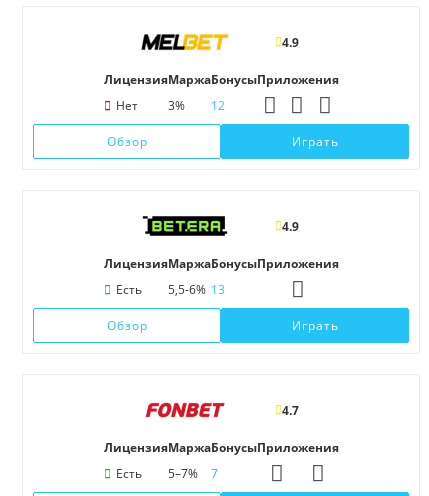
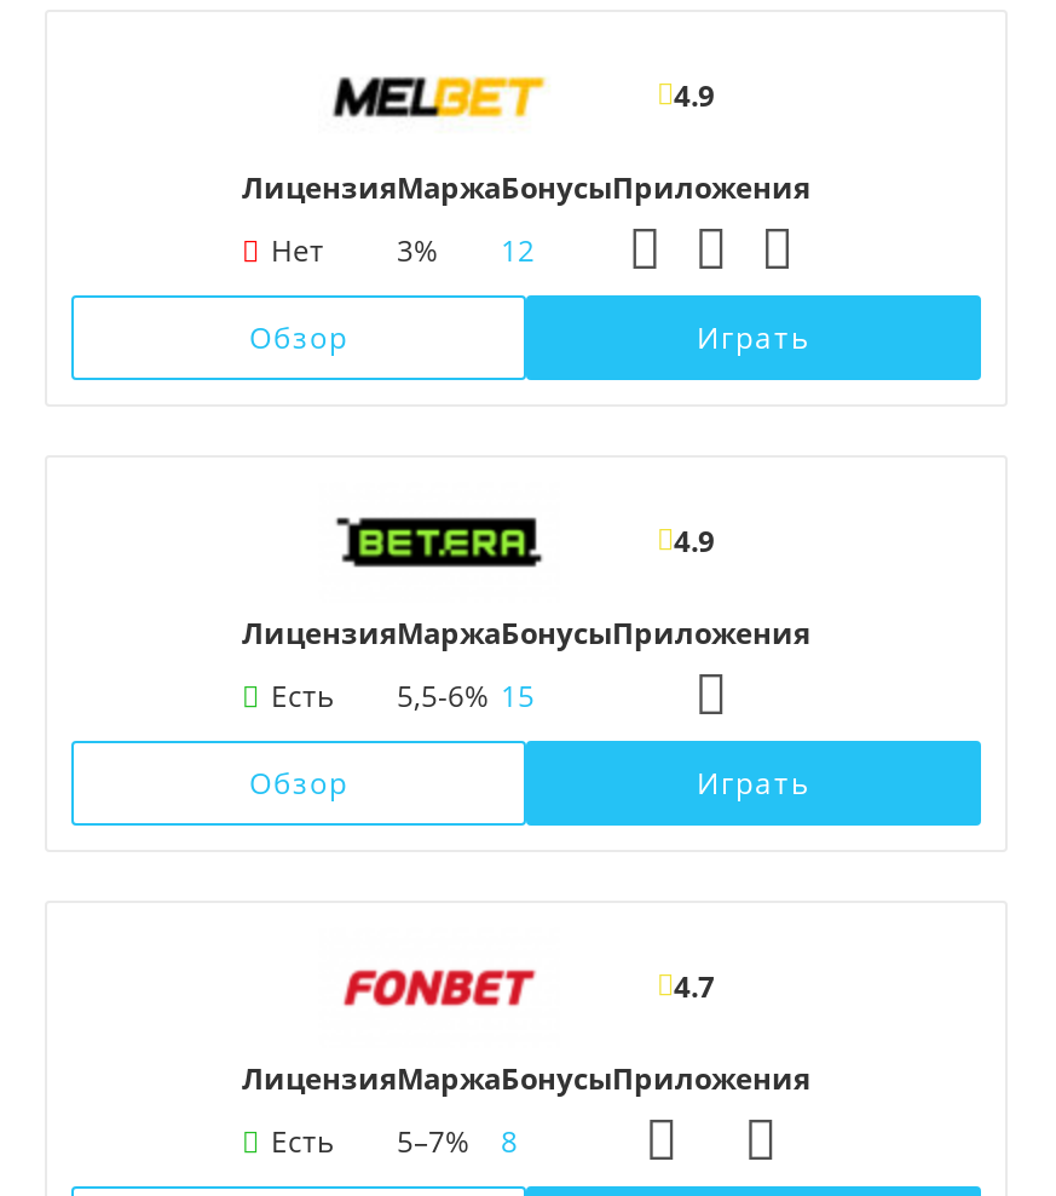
- Есть 5,5-6% 13
+ Есть 5,5-6% 15

- Есть 5–7% 7
+ Есть 5–7% 8
